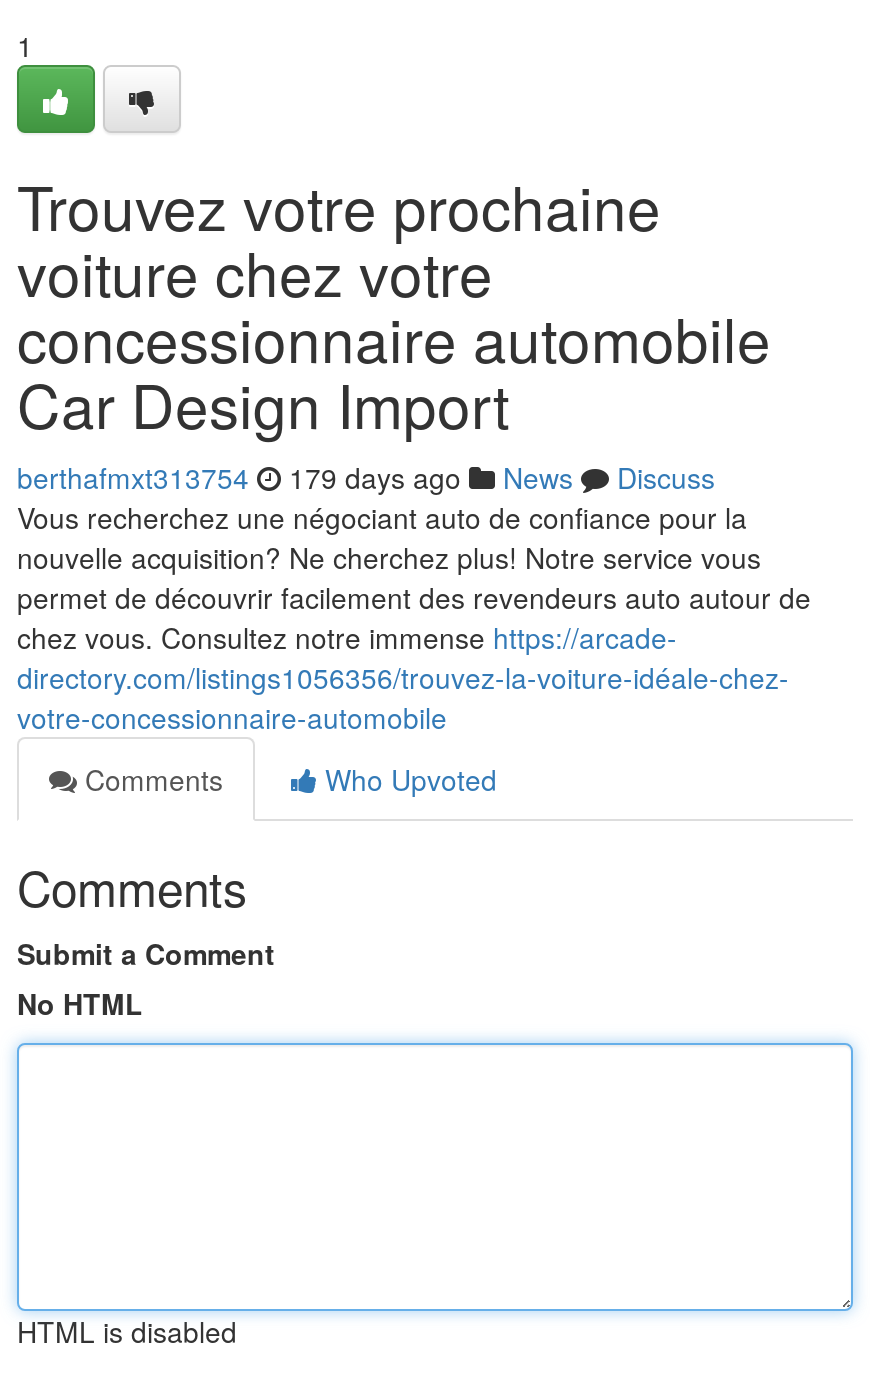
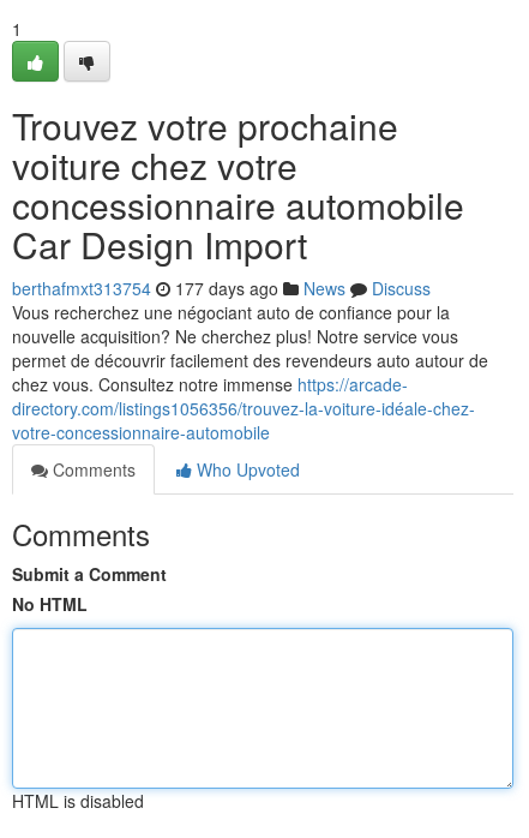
- berthafmxt313754 179 days ago News Discuss
+ berthafmxt313754 177 days ago News Discuss
